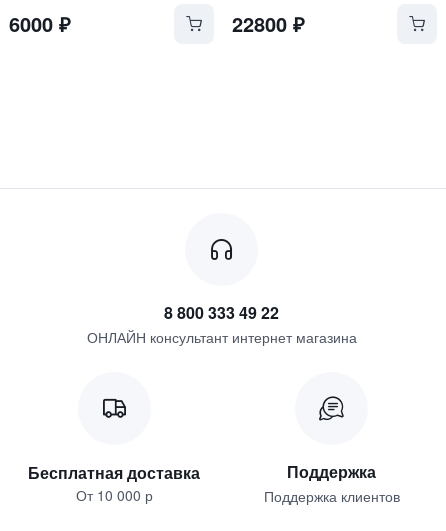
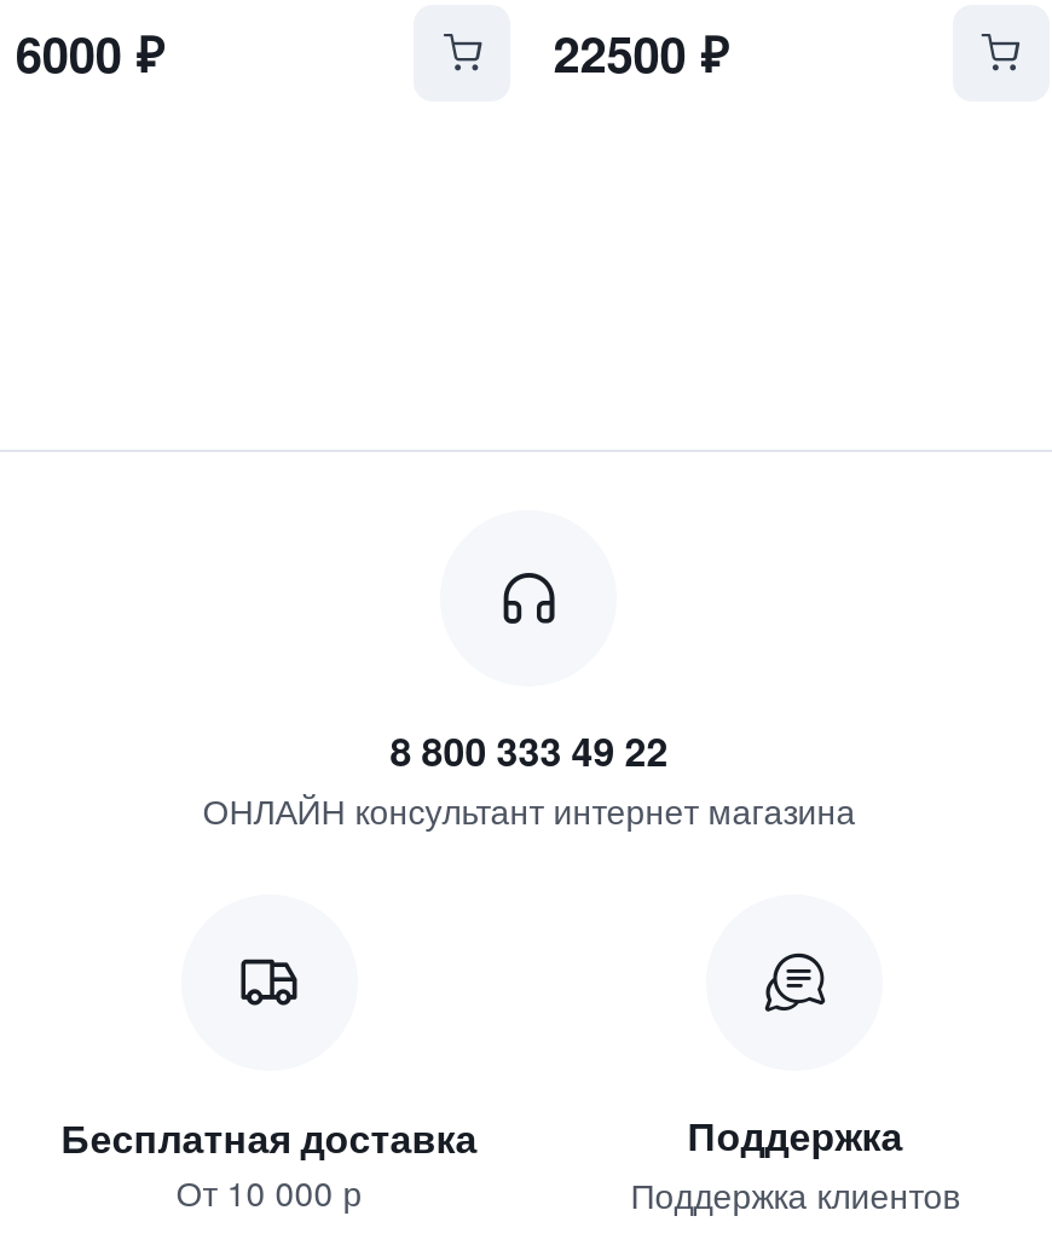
- 22800 ₽
+ 22500 ₽
